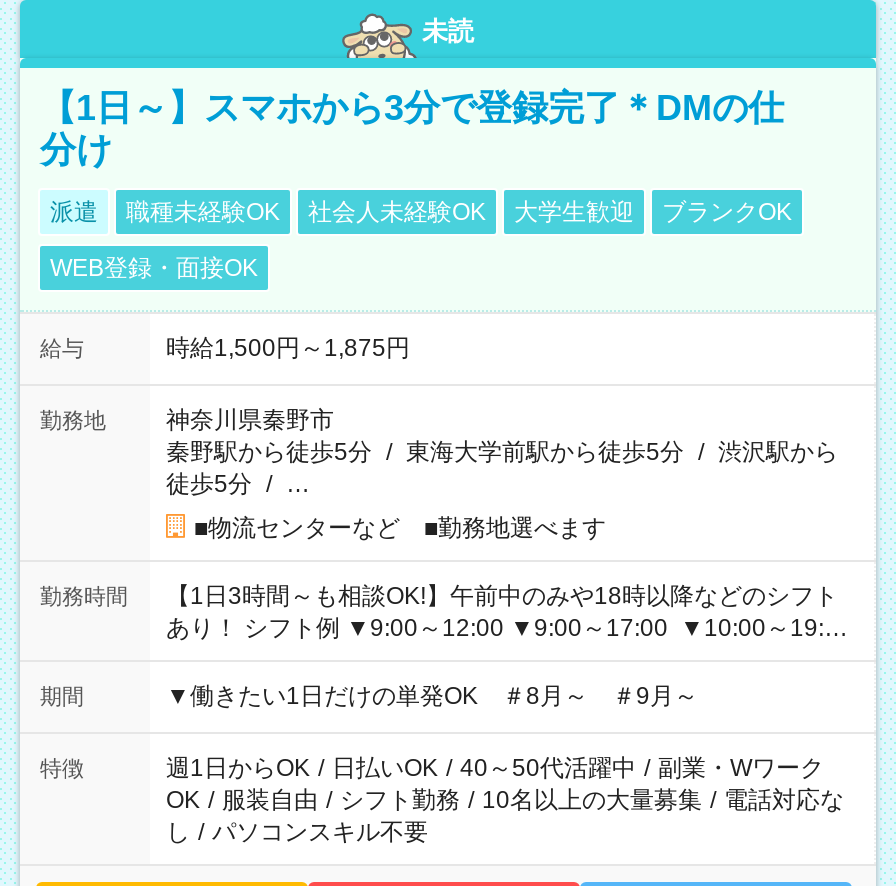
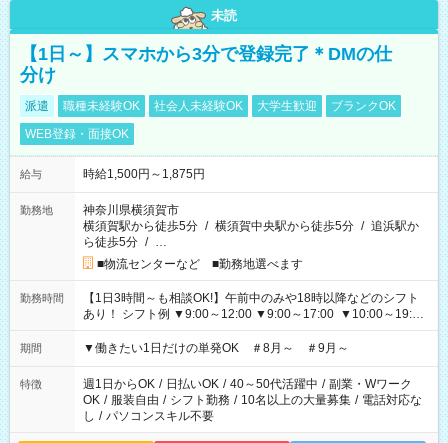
- 神奈川県秦野市
- 秦野駅から徒歩5分 / 東海大学前駅から徒歩5分 / 渋沢駅から
- 徒歩5分 / …
+ 神奈川県横須賀市
+ 横須賀駅から徒歩5分 / 横須賀中央駅から徒歩5分 / 追浜駅か
+ ら徒歩5分 / …
